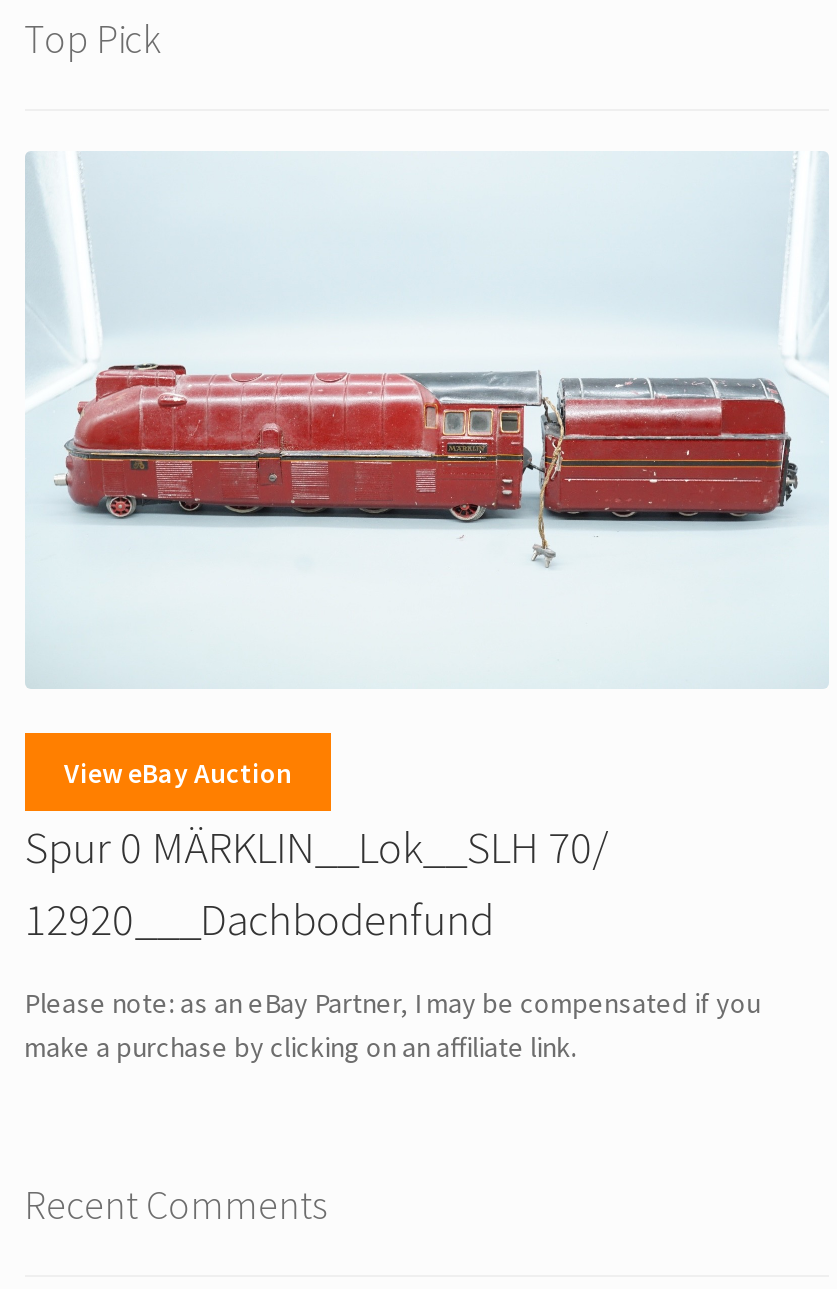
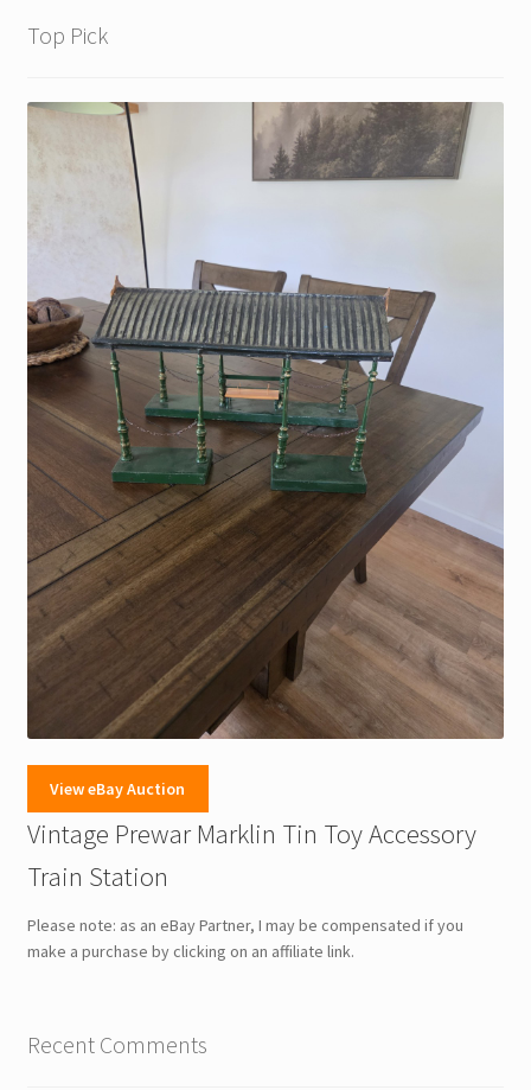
- [image]
+ [image]

- Spur 0 MÄRKLIN__Lok__SLH 70/
- 12920___Dachbodenfund
+ Vintage Prewar Marklin Tin Toy Accessory
+ Train Station
